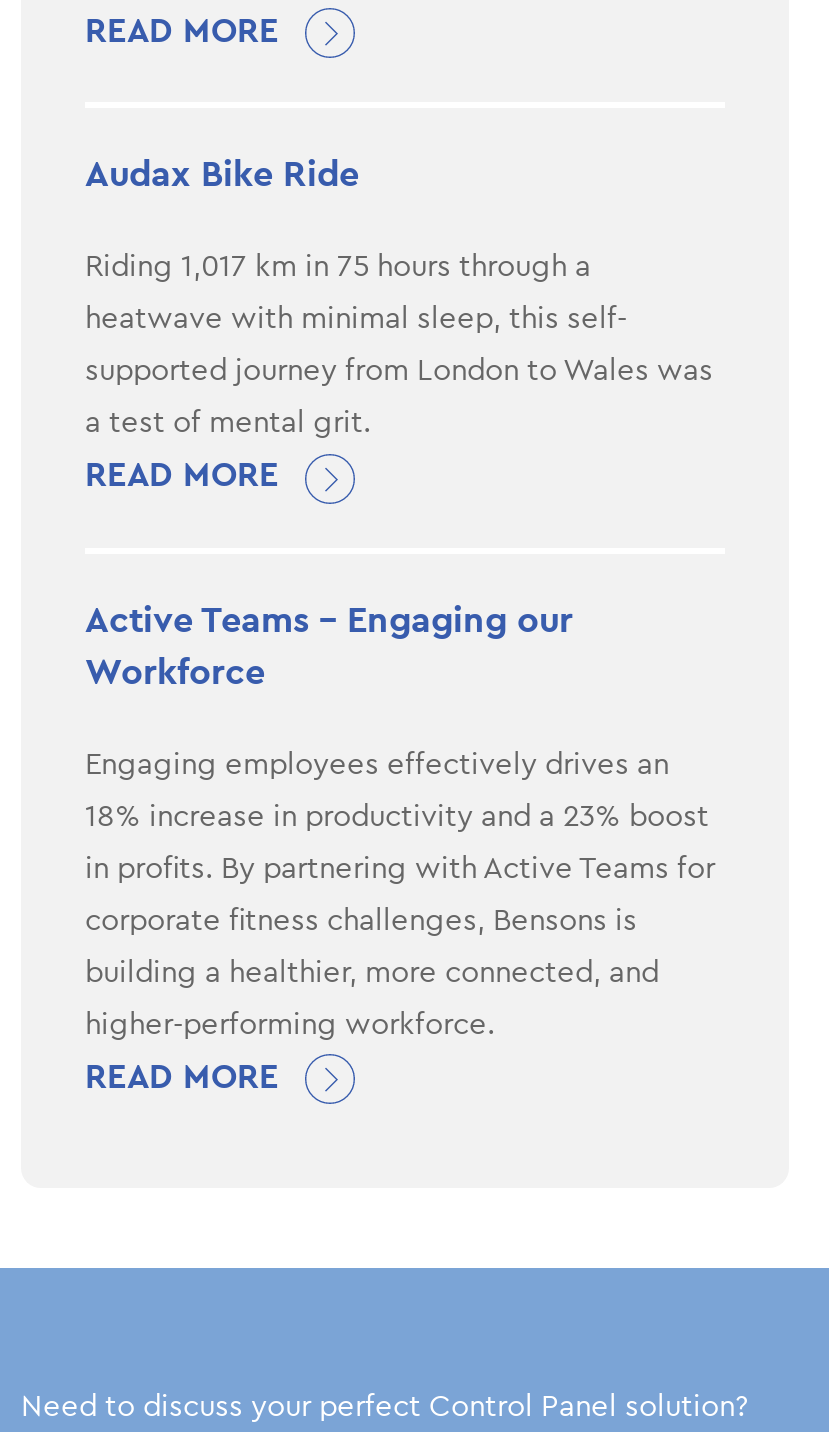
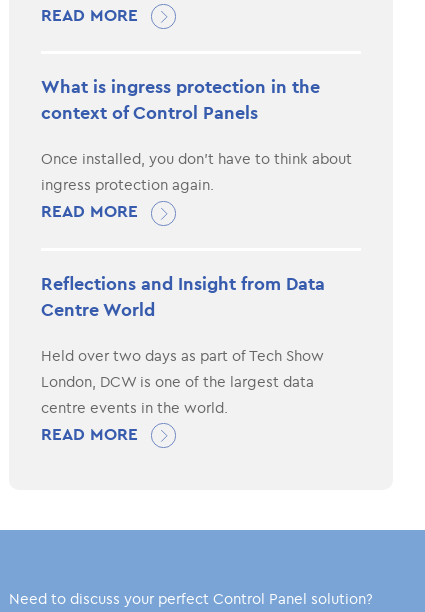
- Audax Bike Ride
+ What is ingress protection in the
+ context of Control Panels

- Riding 1,017 km in 75 hours through a
- heatwave with minimal sleep, this self-
- supported journey from London to Wales was
- a test of mental grit.
+ Once installed, you don’t have to think about
+ ingress protection again.

- Active Teams – Engaging our
- Workforce
+ Reflections and Insight from Data
+ Centre World

- Engaging employees effectively drives an
- 18% increase in productivity and a 23% boost
- in profits. By partnering with Active Teams for
- corporate fitness challenges, Bensons is
- building a healthier, more connected, and
- higher-performing workforce.
+ Held over two days as part of Tech Show
+ London, DCW is one of the largest data
+ centre events in the world.
